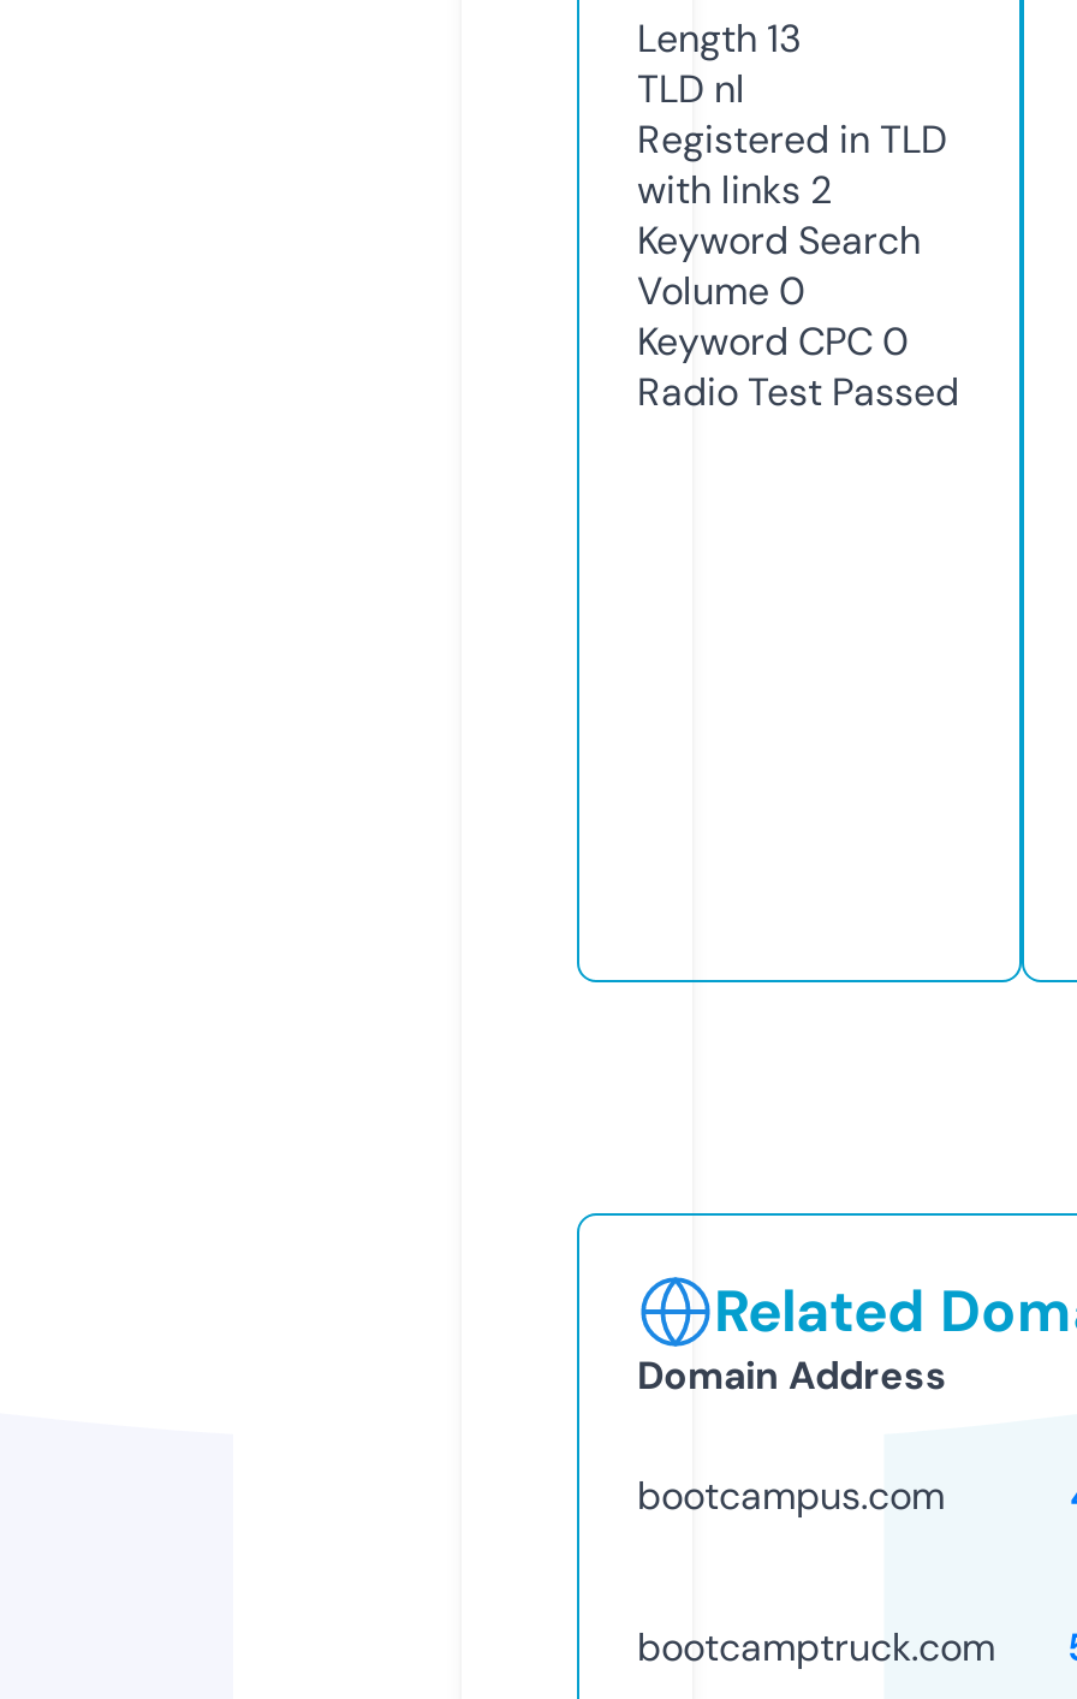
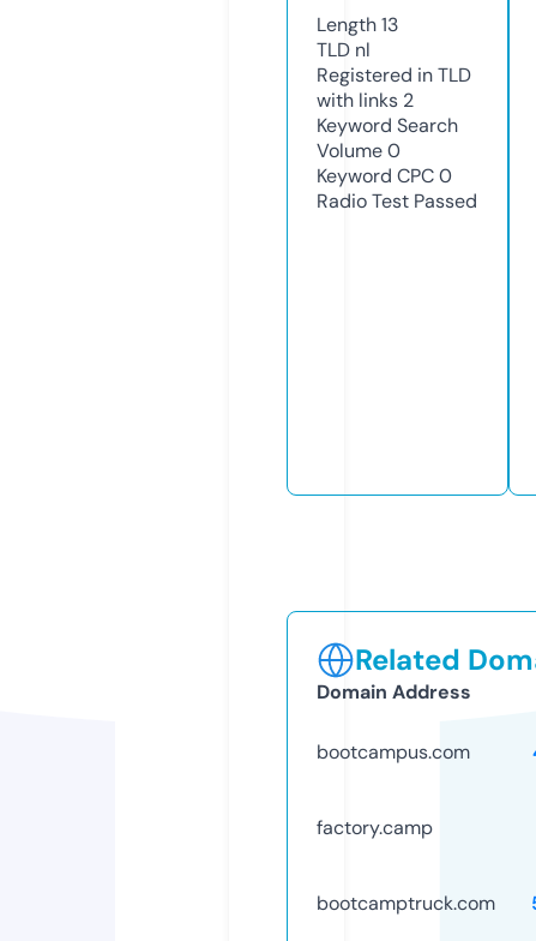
+ factory.camp
